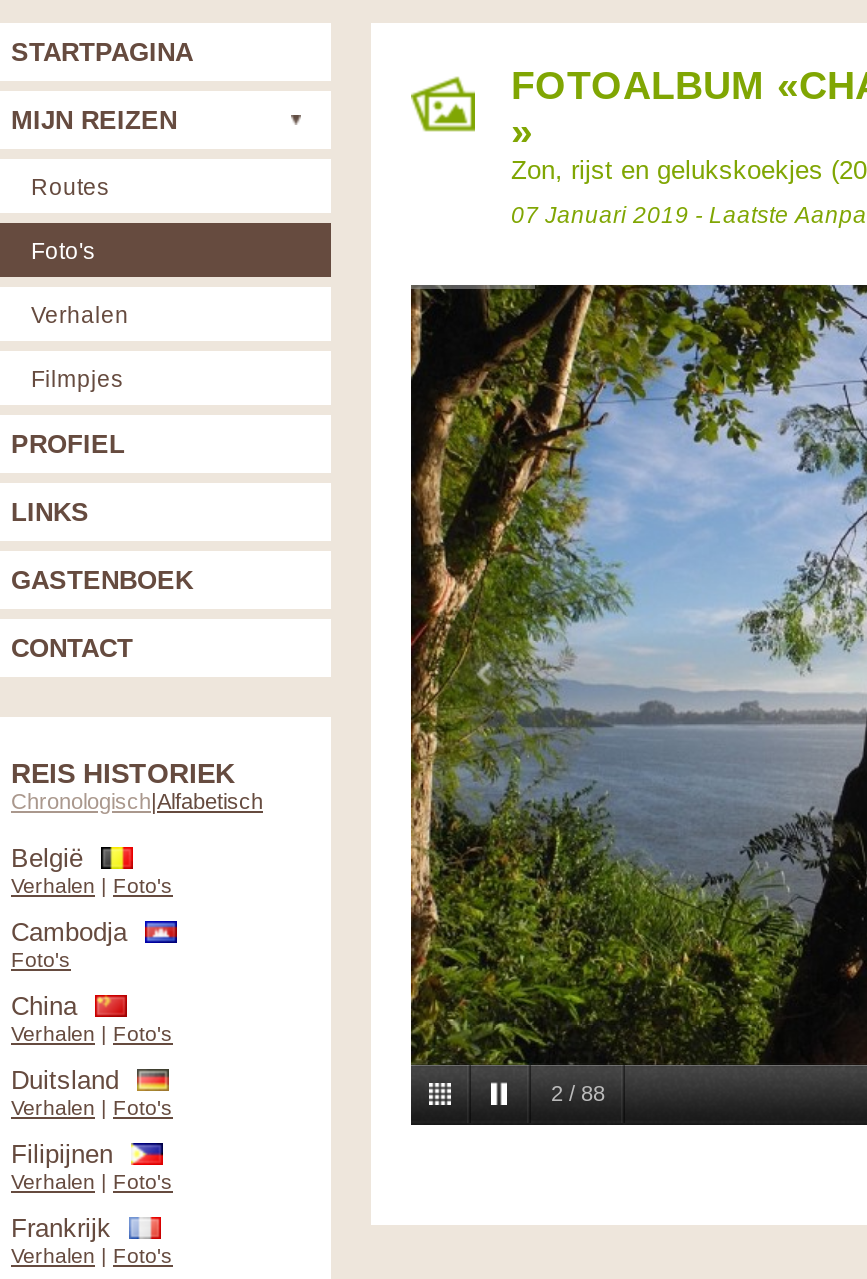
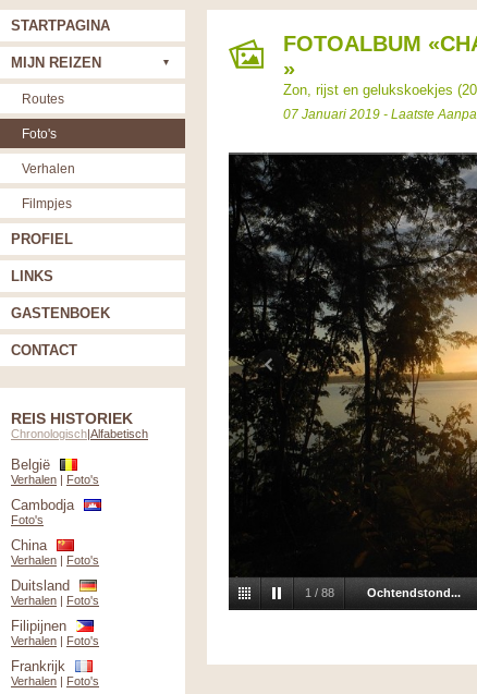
- [image]
- 2 / 88
+ [image]
+ 1 / 88
+ Ochtendstond...
